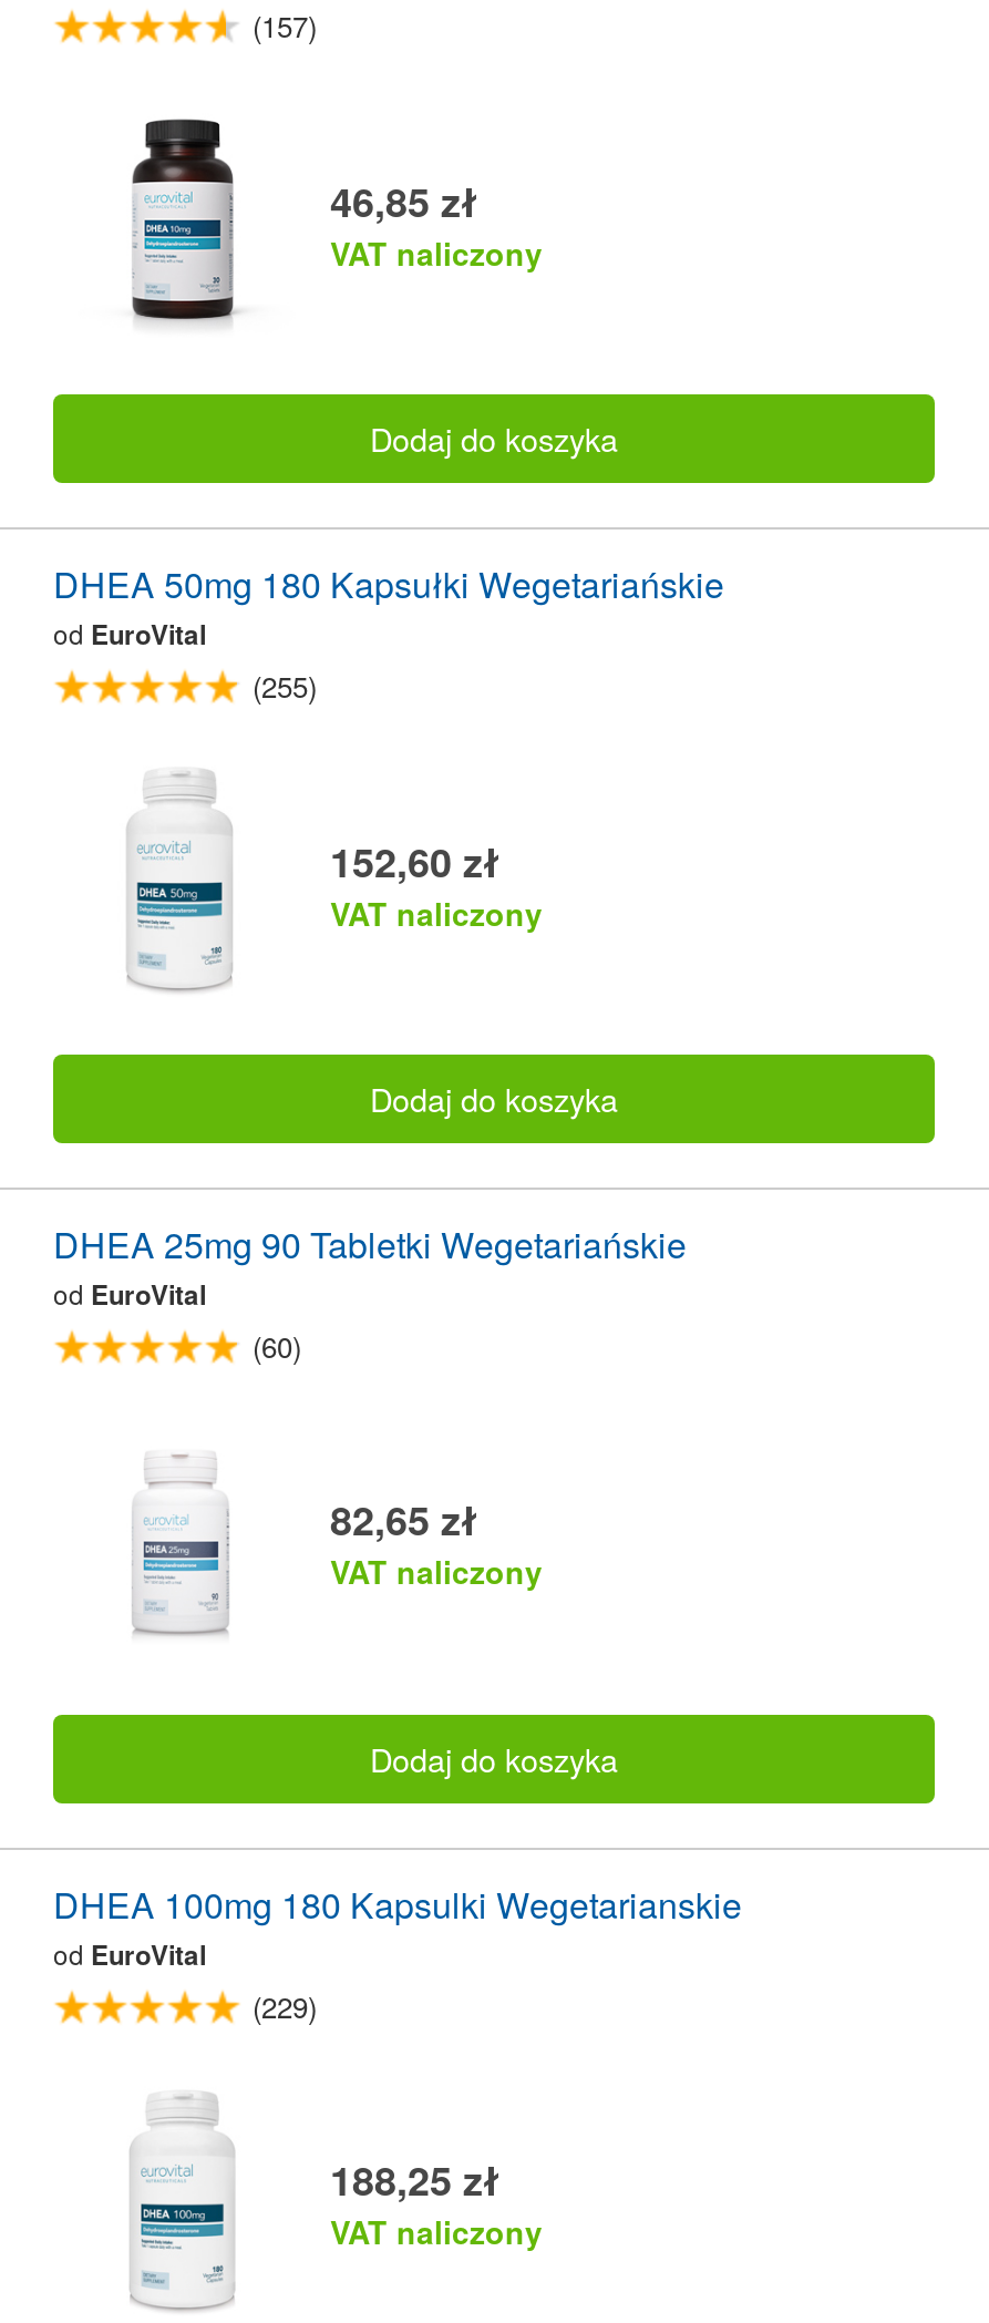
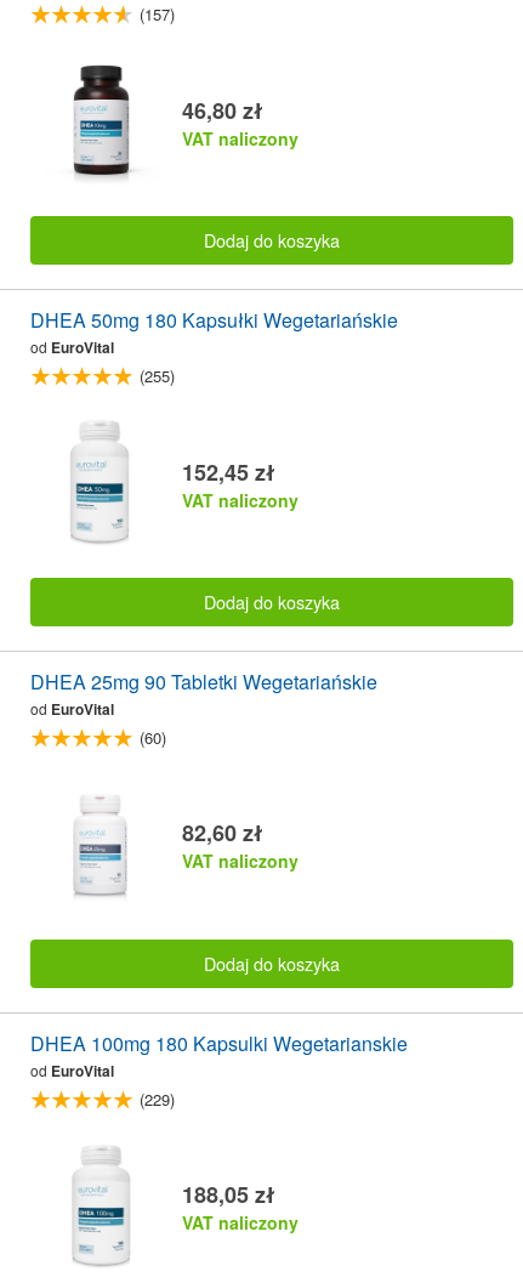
- 46,85 zł
+ 46,80 zł

- 152,60 zł
+ 152,45 zł

- 82,65 zł
+ 82,60 zł

- 188,25 zł
+ 188,05 zł
